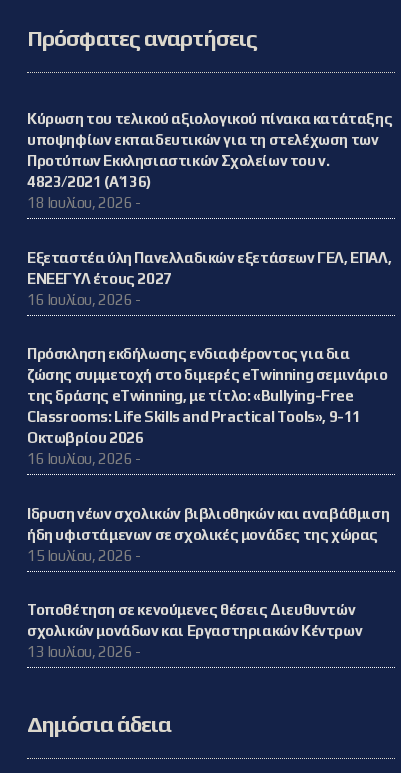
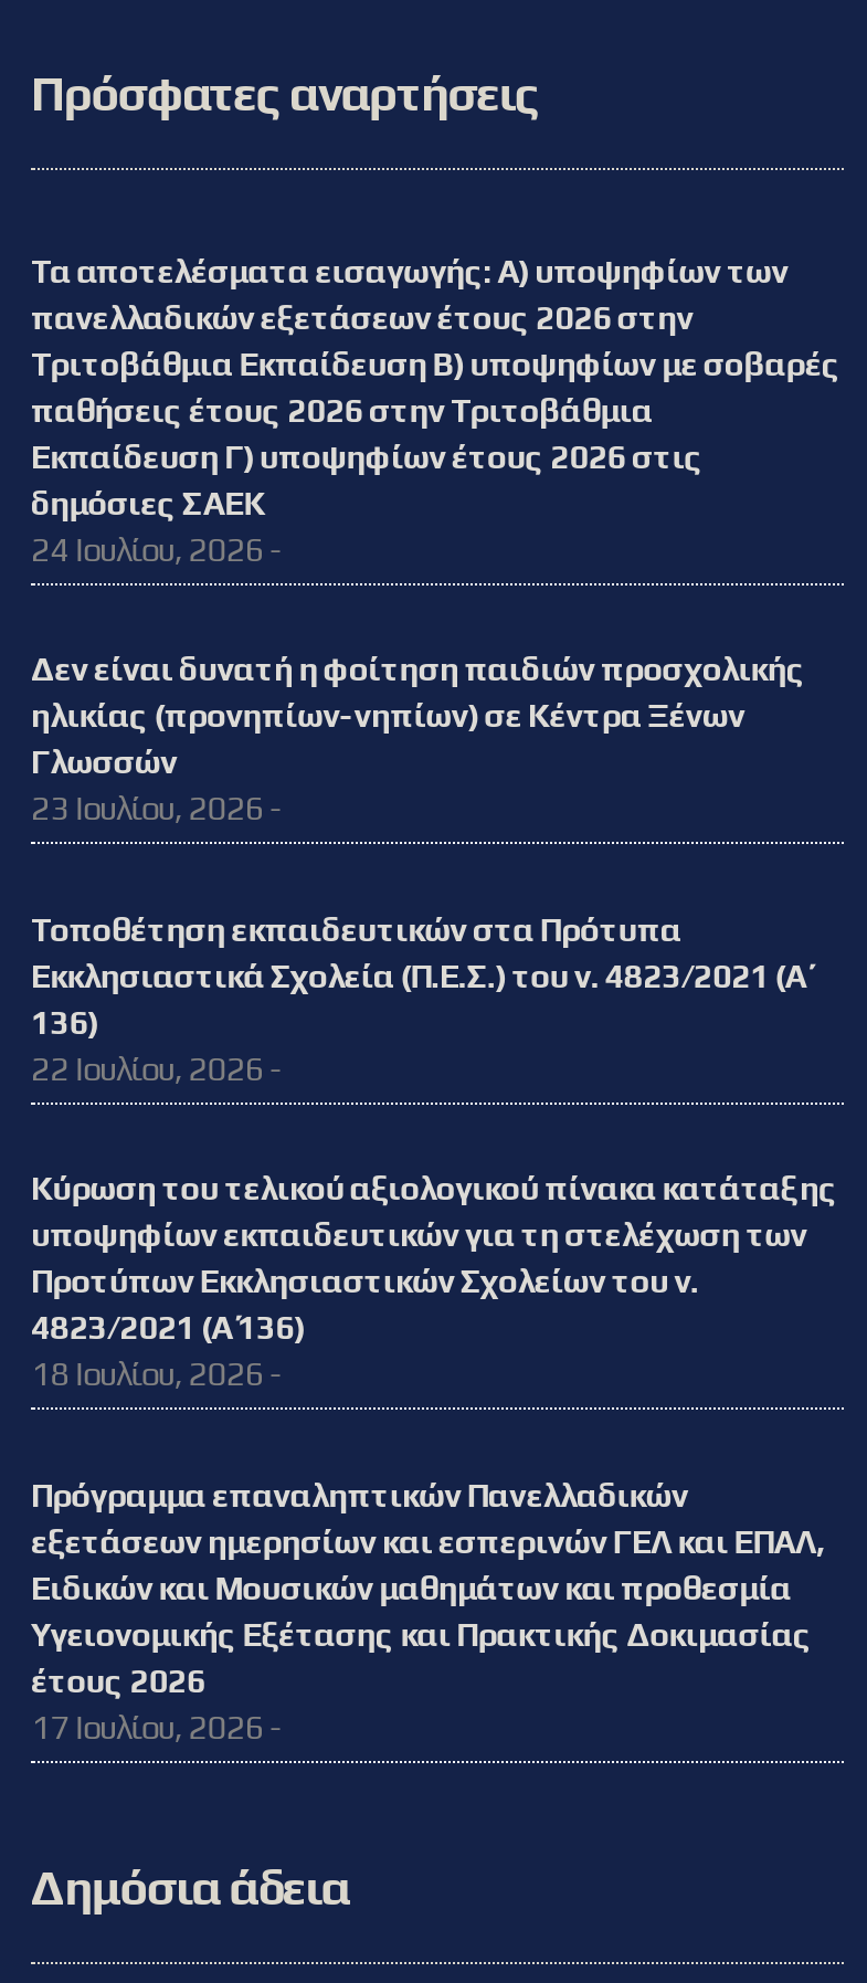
+ Τα αποτελέσματα εισαγωγής: Α) υποψηφίων των
+ πανελλαδικών εξετάσεων έτους 2026 στην
+ Τριτοβάθμια Εκπαίδευση Β) υποψηφίων με σοβαρές
+ παθήσεις έτους 2026 στην Τριτοβάθμια
+ Εκπαίδευση Γ) υποψηφίων έτους 2026 στις
+ δημόσιες ΣΑΕΚ
+ 24 Ιουλίου, 2026 -
+ Δεν είναι δυνατή η φοίτηση παιδιών προσχολικής
+ ηλικίας (προνηπίων-νηπίων) σε Κέντρα Ξένων
+ Γλωσσών
+ 23 Ιουλίου, 2026 -
+ Τοποθέτηση εκπαιδευτικών στα Πρότυπα
+ Εκκλησιαστικά Σχολεία (Π.Ε.Σ.) του ν. 4823/2021 (Α΄
+ 136)
+ 22 Ιουλίου, 2026 -

moved down: Κύρωση του τελικού αξιολογικού πίνακα κατάταξης | υποψηφίων εκπαιδευτικών για τη στελέχωση των | Προτύπων Εκκλησιαστικών Σχολείων του ν. | 4823/2021 (Α΄ 136) | 18 Ιουλίου, 2026 -

- Εξεταστέα ύλη Πανελλαδικών εξετάσεων ΓΕΛ, ΕΠΑΛ,
- ΕΝΕΕΓΥΛ έτους 2027
- 16 Ιουλίου, 2026 -
- Πρόσκληση εκδήλωσης ενδιαφέροντος για δια
- ζώσης συμμετοχή στο διμερές eTwinning σεμινάριο
- της δράσης eTwinning, με τίτλο: «Bullying-Free
- Classrooms: Life Skills and Practical Tools», 9-11
- Οκτωβρίου 2026
- 16 Ιουλίου, 2026 -
- Iδρυση νέων σχολικών βιβλιοθηκών και αναβάθμιση
- ήδη υφιστάμενων σε σχολικές μονάδες της χώρας
- 15 Ιουλίου, 2026 -
- Τοποθέτηση σε κενούμενες θέσεις Διευθυντών
- σχολικών μονάδων και Εργαστηριακών Κέντρων
- 13 Ιουλίου, 2026 -
+ Πρόγραμμα επαναληπτικών Πανελλαδικών
+ εξετάσεων ημερησίων και εσπερινών ΓΕΛ και ΕΠΑΛ,
+ Ειδικών και Μουσικών μαθημάτων και προθεσμία
+ Υγειονομικής Εξέτασης και Πρακτικής Δοκιμασίας
+ έτους 2026
+ 17 Ιουλίου, 2026 -
